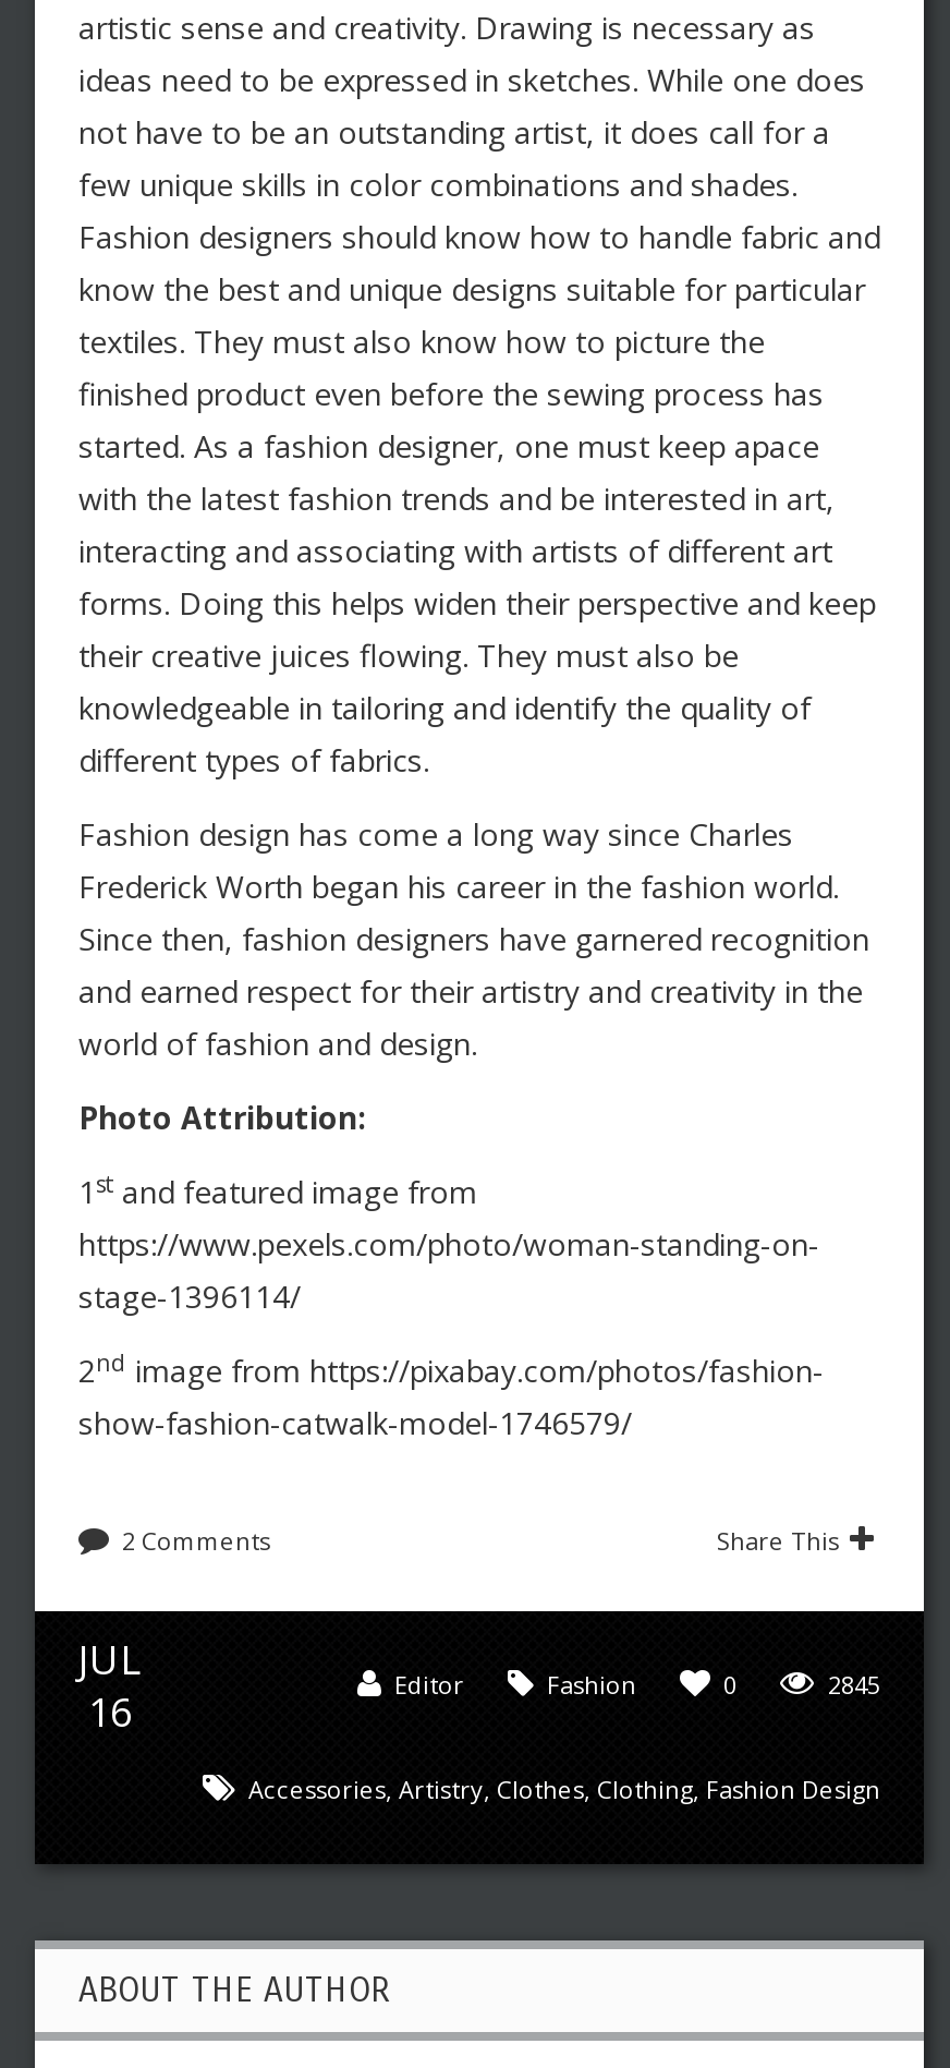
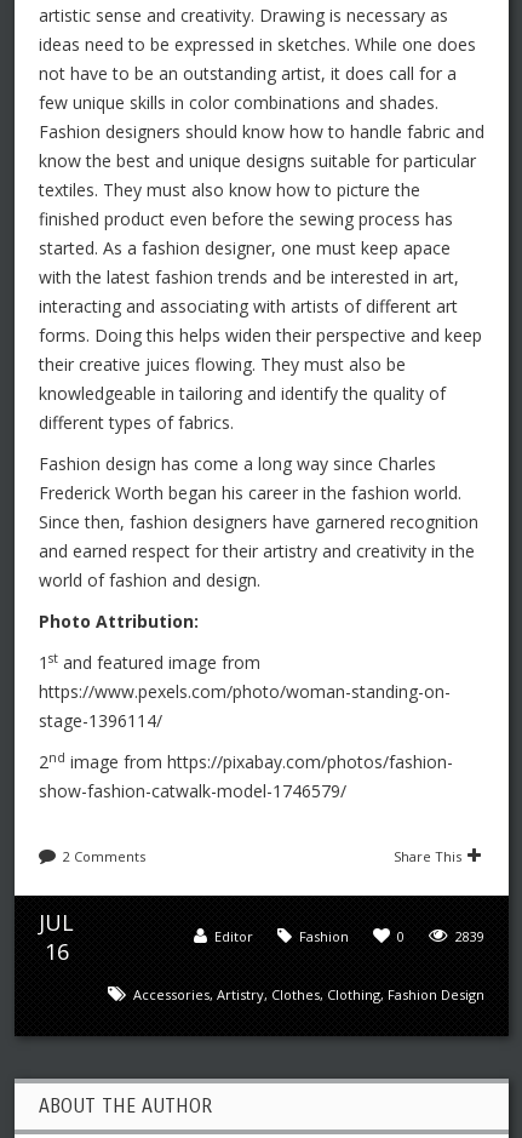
- 2845
+ 2839
